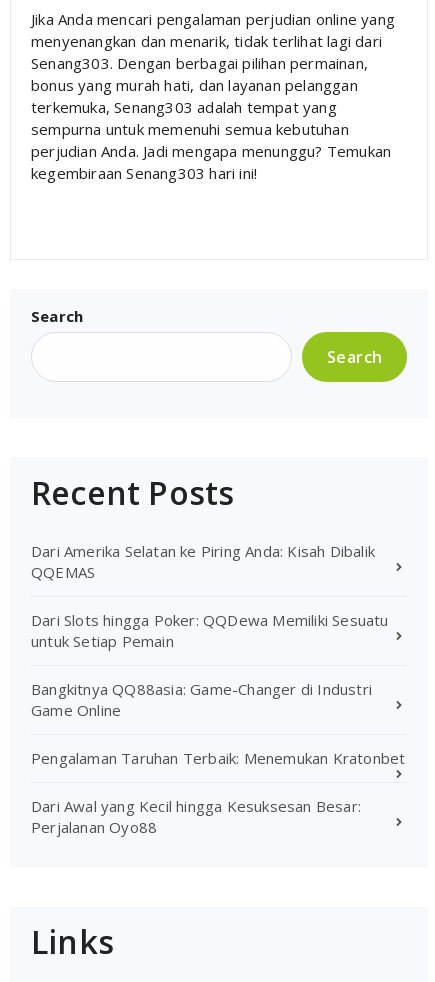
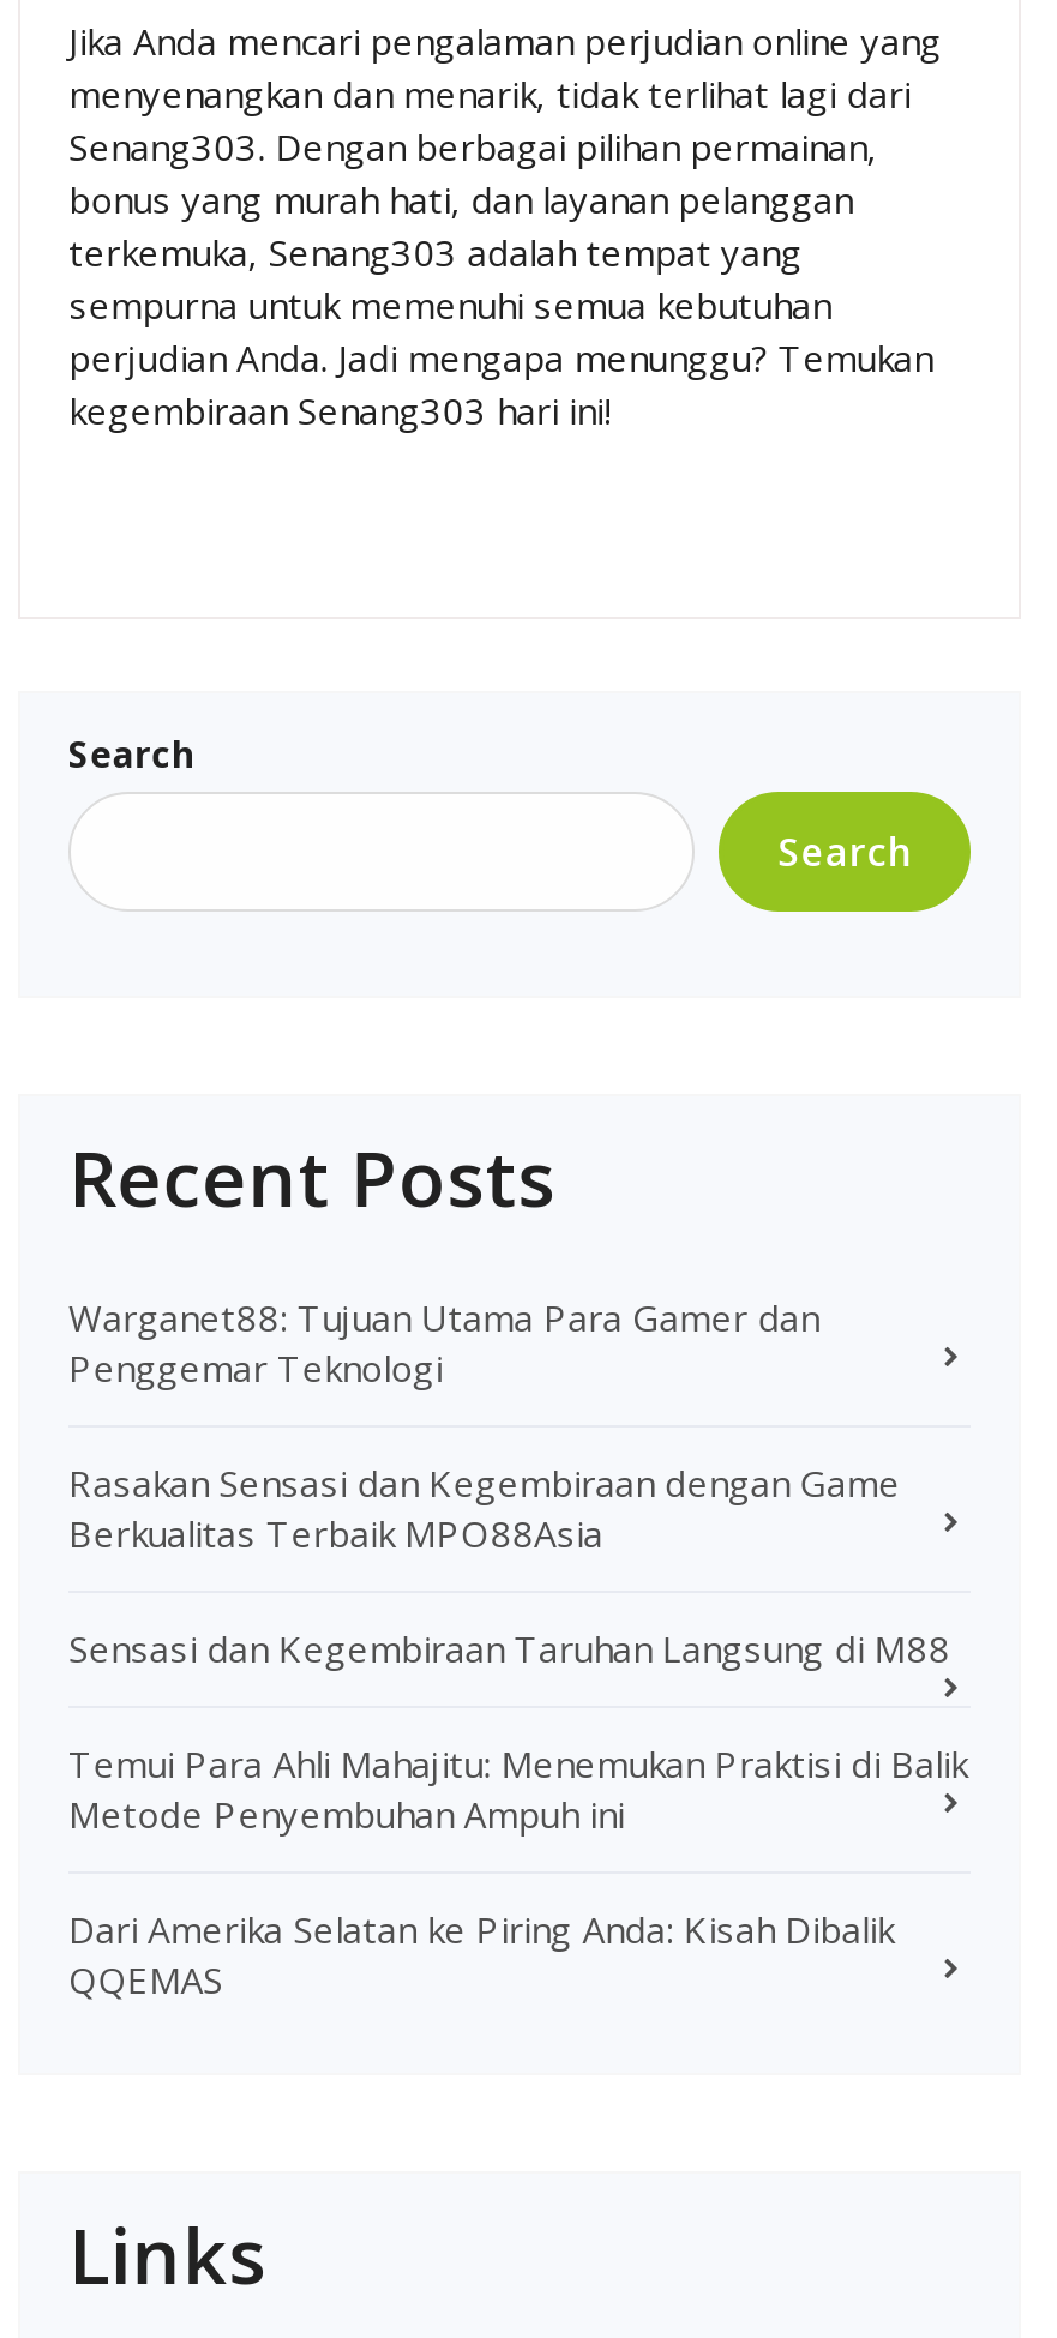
+ Warganet88: Tujuan Utama Para Gamer dan
+ Penggemar Teknologi
+ Rasakan Sensasi dan Kegembiraan dengan Game
+ Berkualitas Terbaik MPO88Asia
+ Sensasi dan Kegembiraan Taruhan Langsung di M88
+ Temui Para Ahli Mahajitu: Menemukan Praktisi di Balik
+ Metode Penyembuhan Ampuh ini

moved down: Dari Amerika Selatan ke Piring Anda: Kisah Dibalik | QQEMAS

- Dari Slots hingga Poker: QQDewa Memiliki Sesuatu
- untuk Setiap Pemain
- Bangkitnya QQ88asia: Game-Changer di Industri
- Game Online
- Pengalaman Taruhan Terbaik: Menemukan Kratonbet
- Dari Awal yang Kecil hingga Kesuksesan Besar:
- Perjalanan Oyo88
